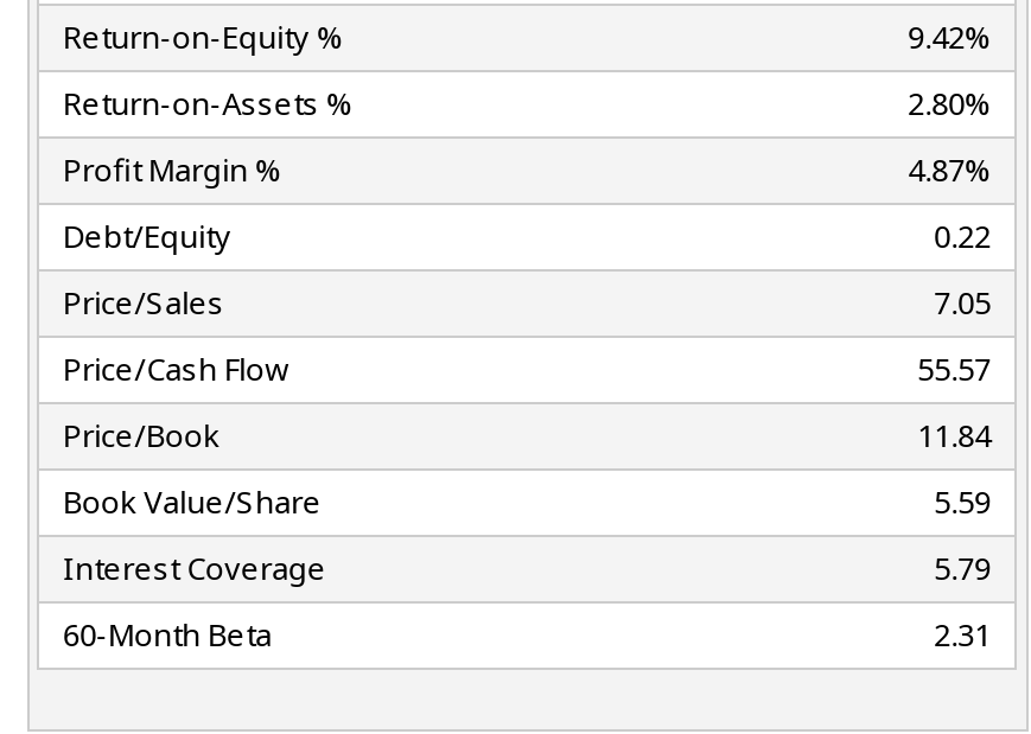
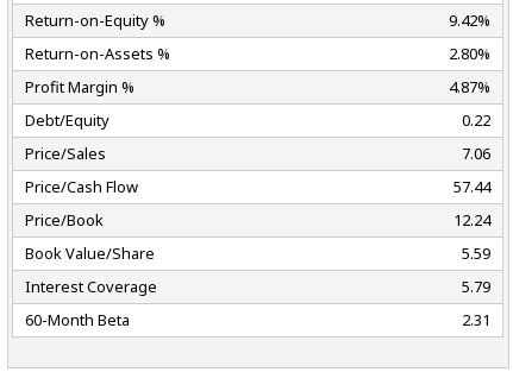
- 7.05
+ 7.06

- 55.57
+ 57.44

- 11.84
+ 12.24
